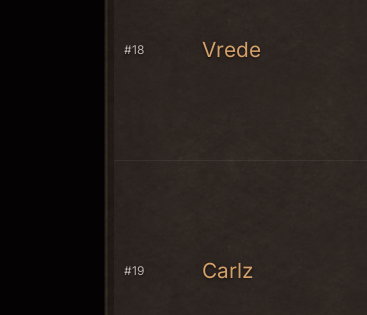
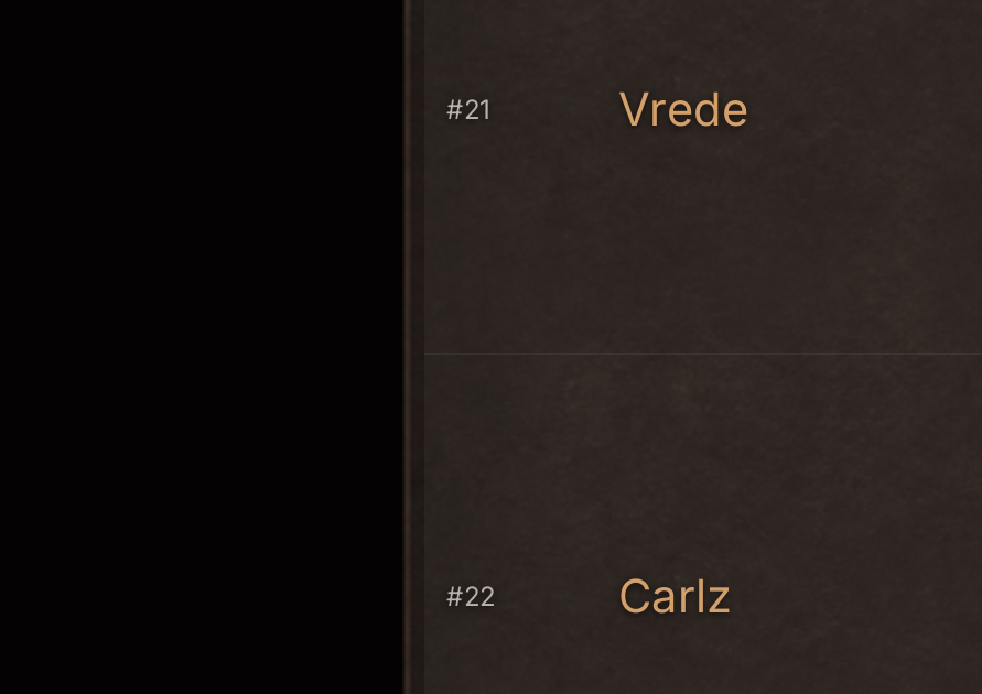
- #18
+ #21

- #19
+ #22
